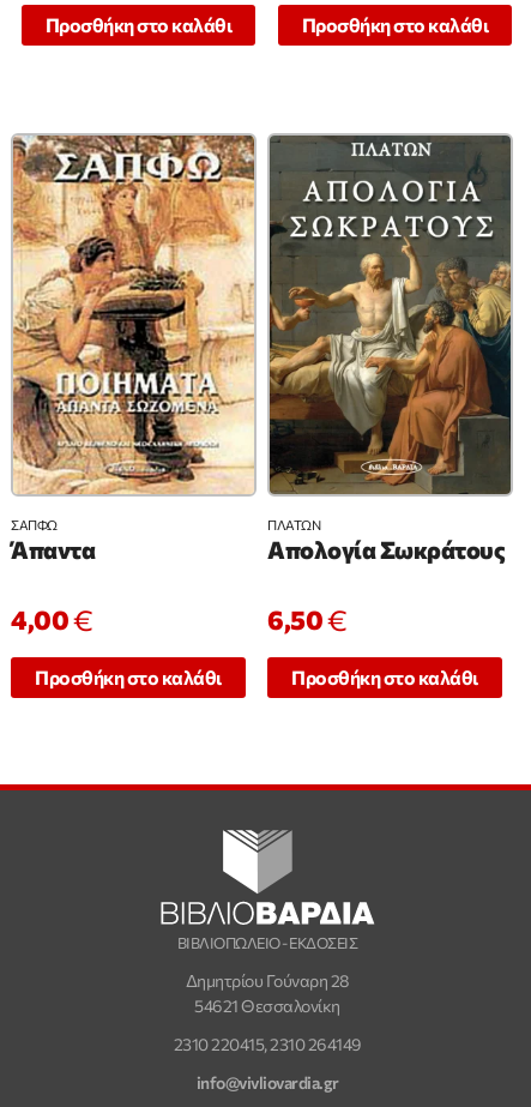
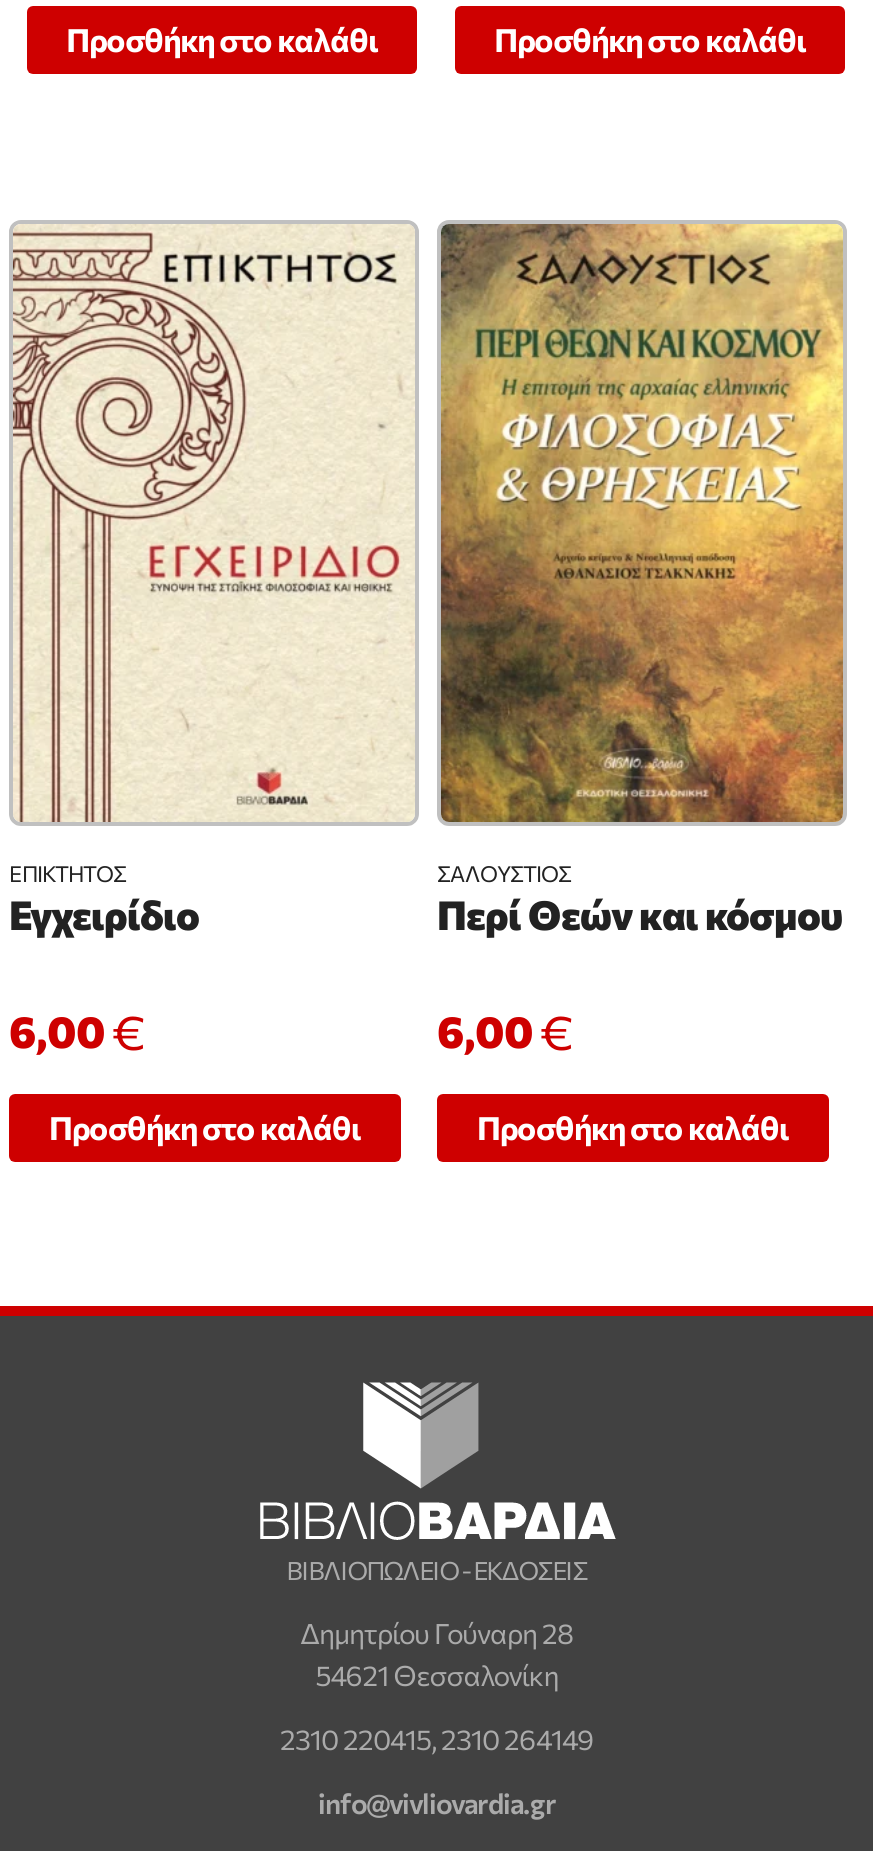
- [image]
- ΣΑΠΦΩ
- Άπαντα
+ [image]
+ ΕΠΙΚΤΗΤΟΣ
+ Εγχειρίδιο

- [image]
- ΠΛΑΤΩΝ
- Απολογία Σωκράτους
+ [image]
+ ΣΑΛΟΥΣΤΙΟΣ
+ Περί Θεών και κόσμου

- 4,00€
+ 6,00€

- 6,50€
+ 6,00€
